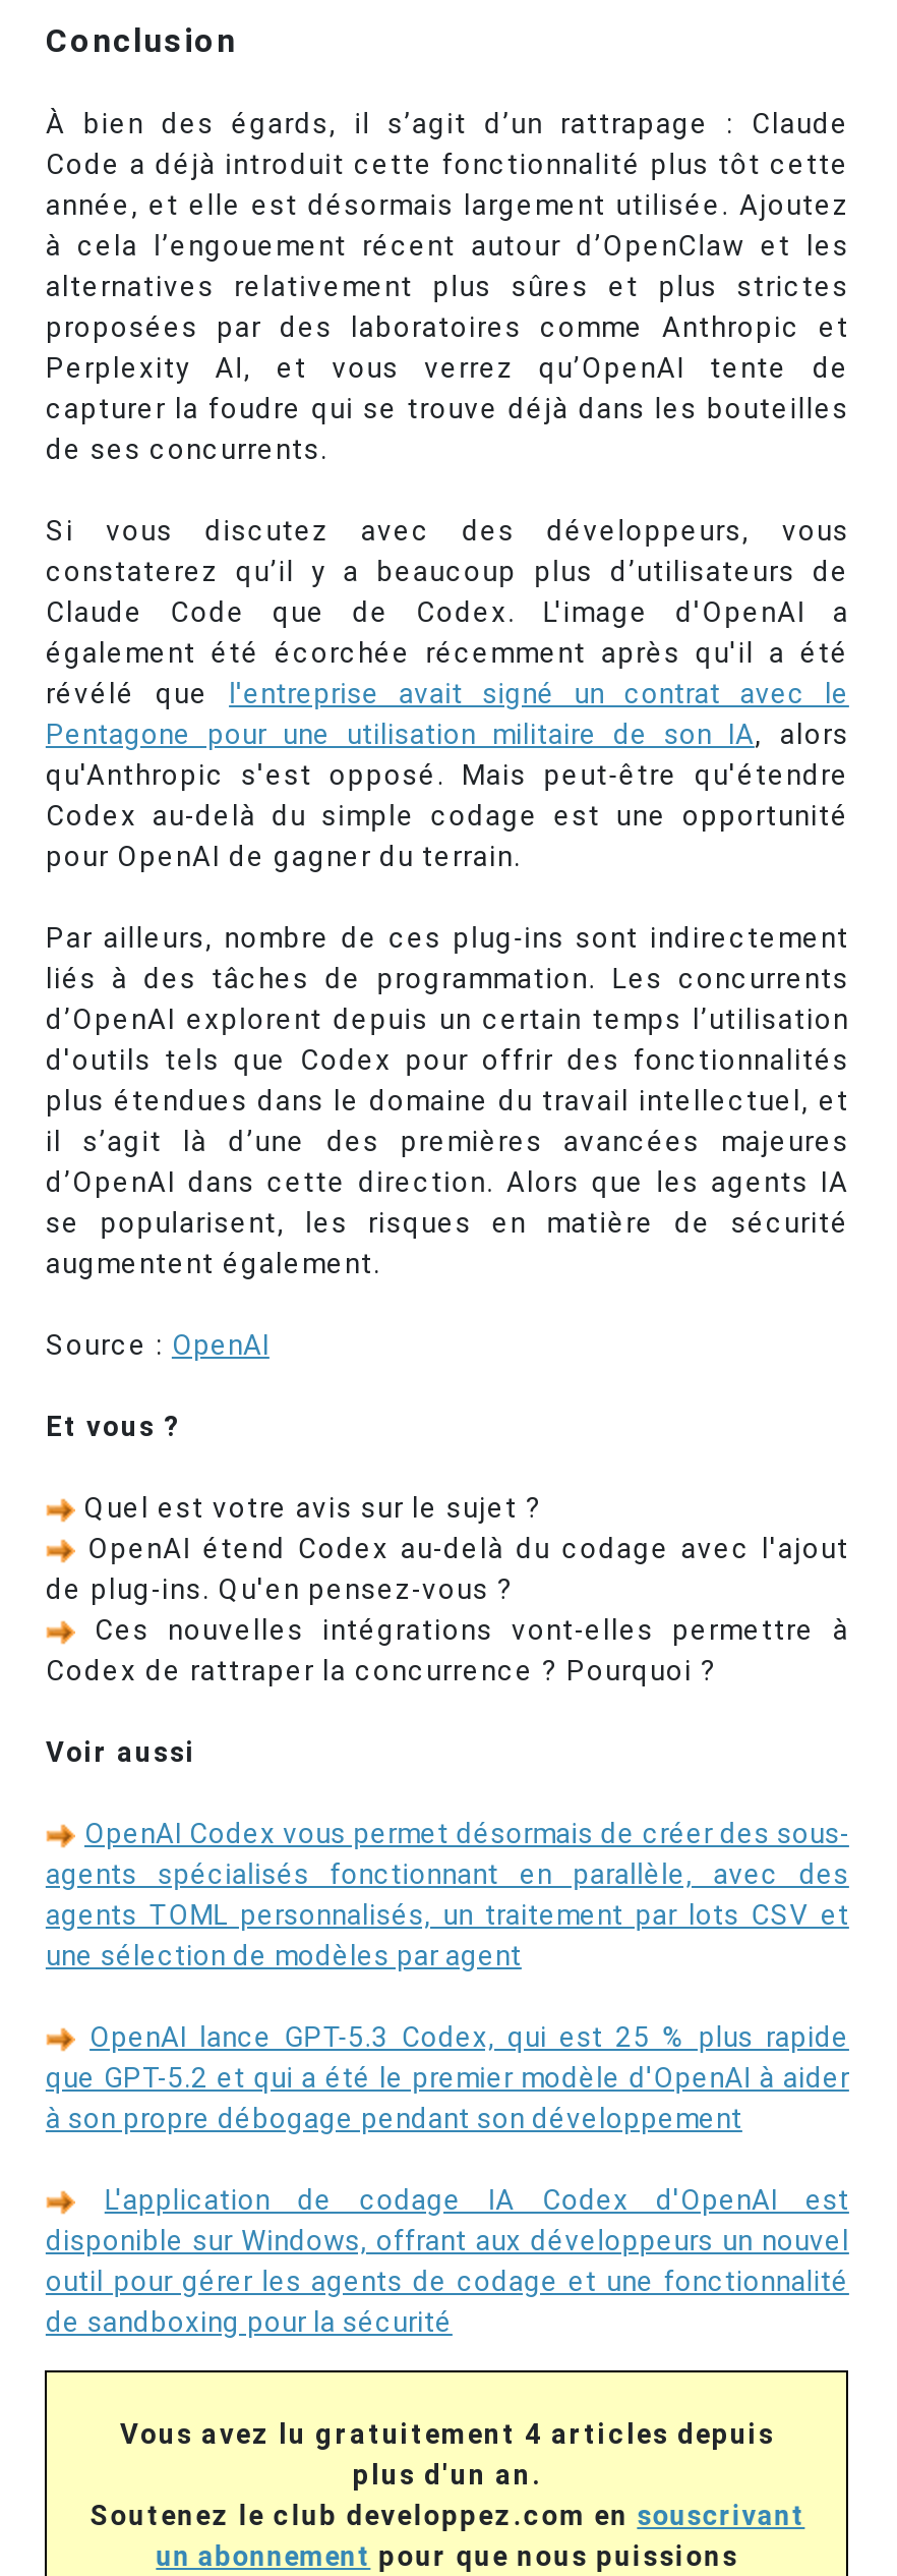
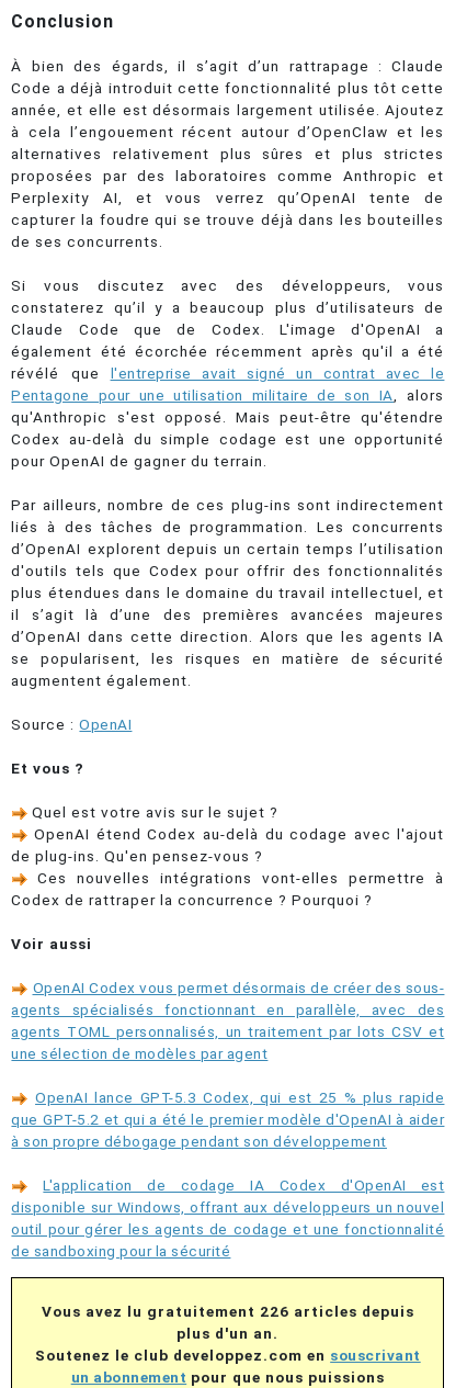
- Vous avez lu gratuitement 4 articles depuis
+ Vous avez lu gratuitement 226 articles depuis
